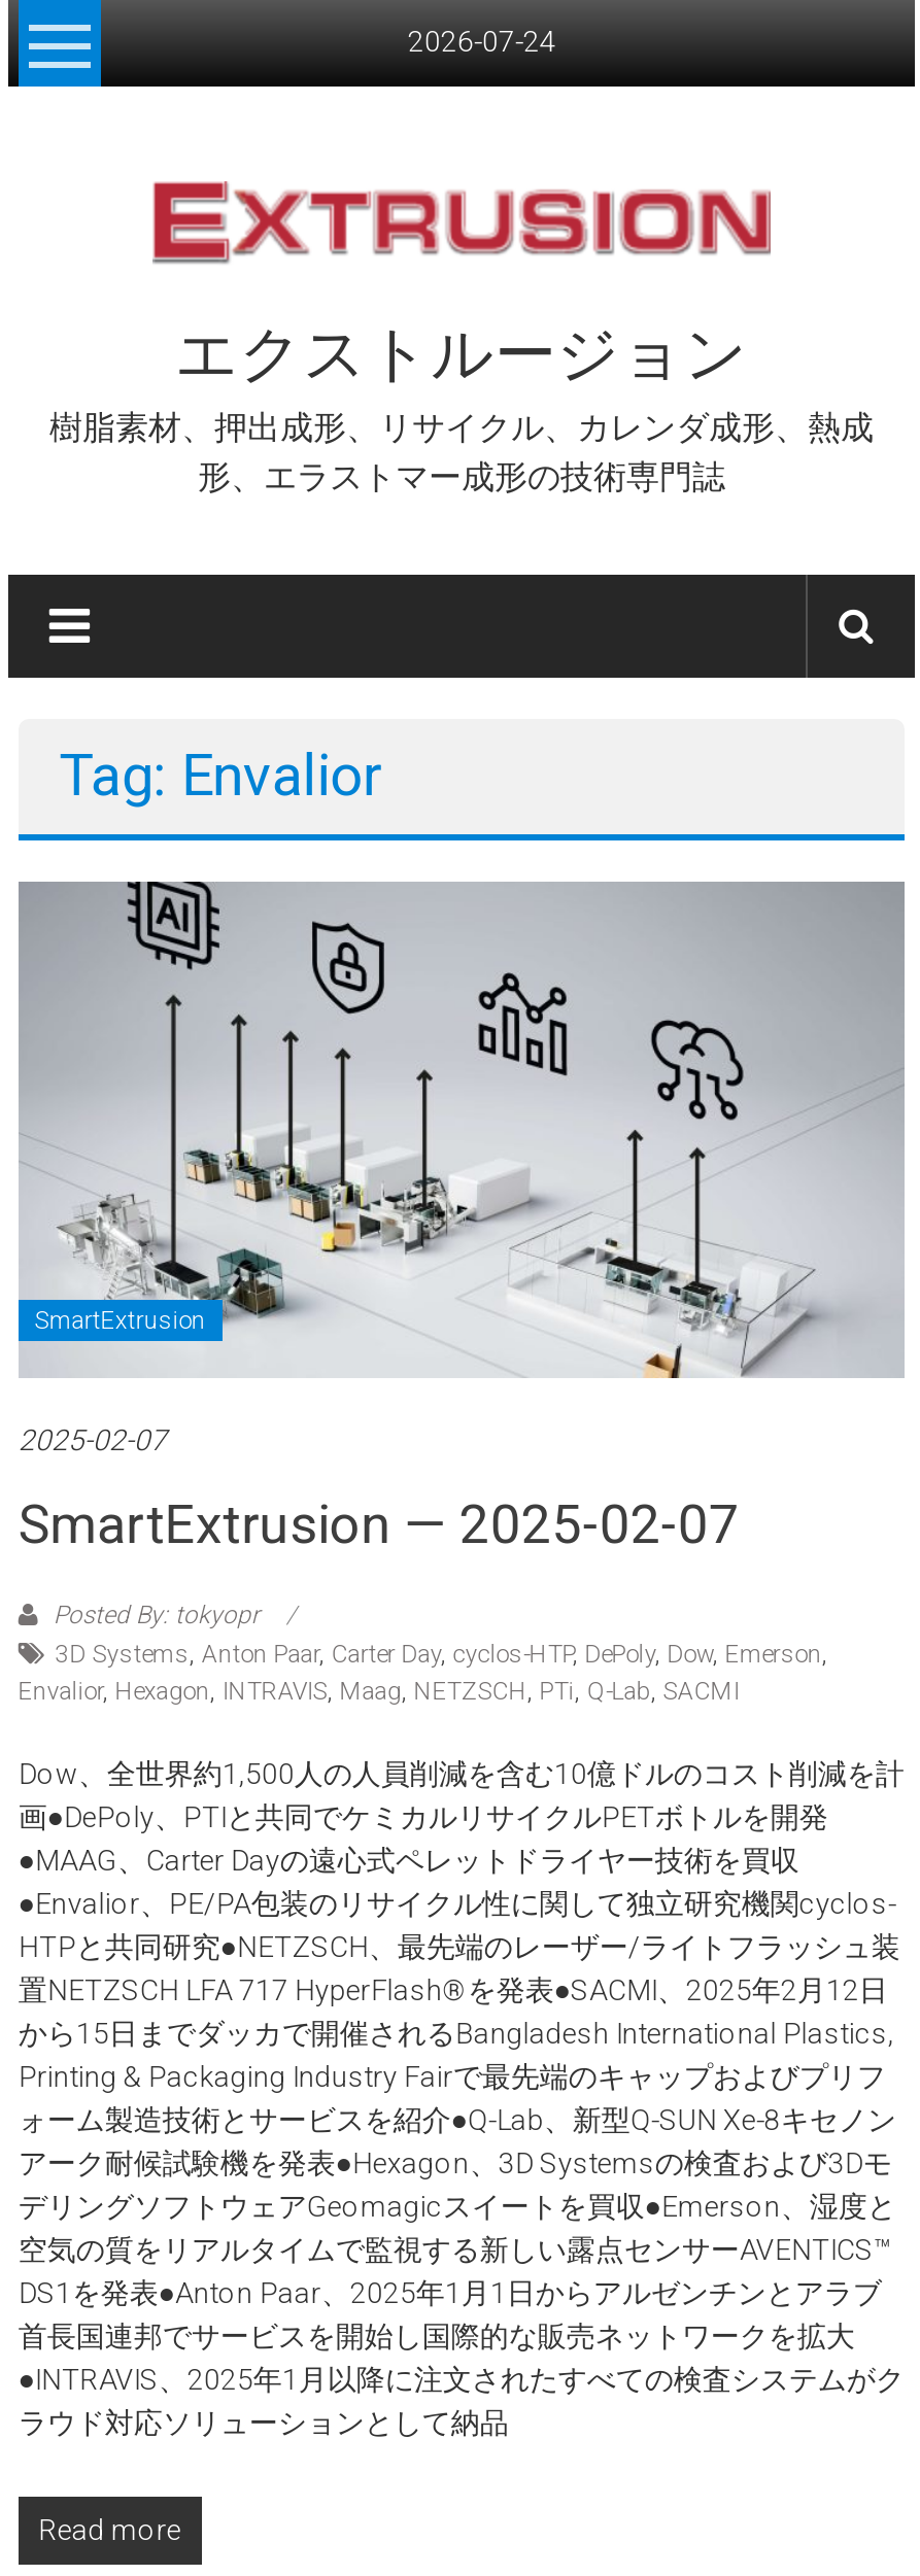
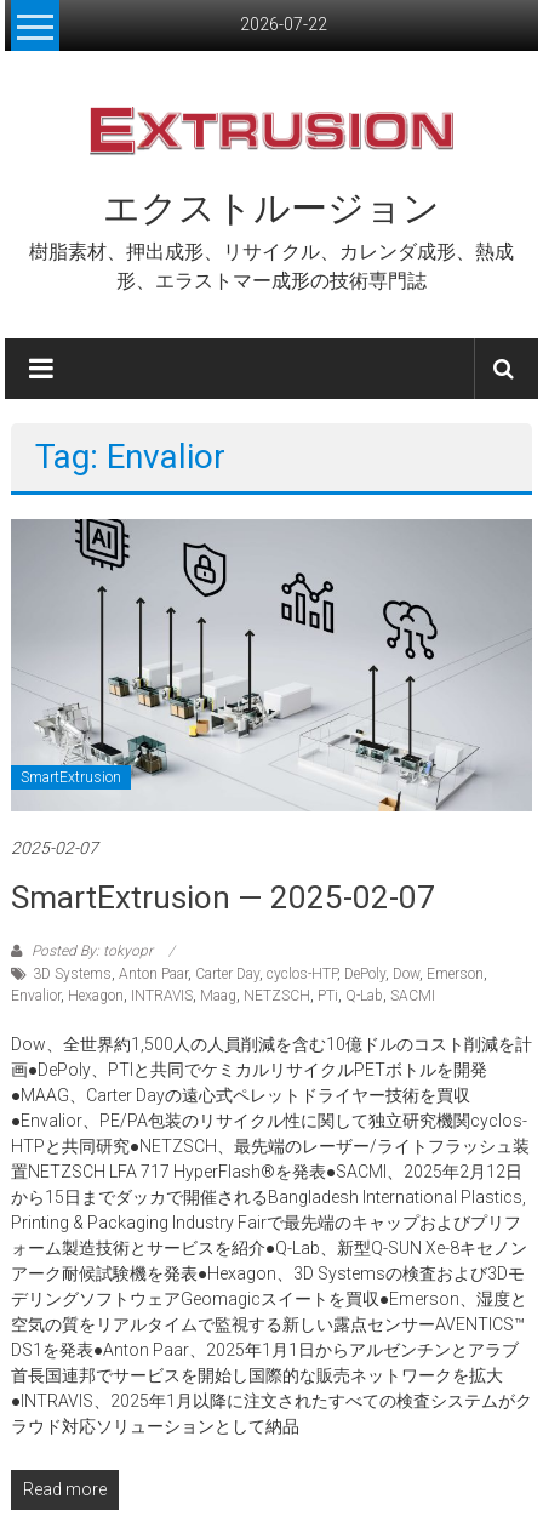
- 2026-07-24
+ 2026-07-22
